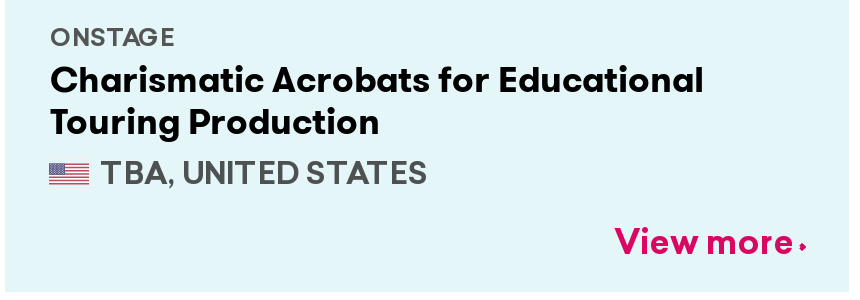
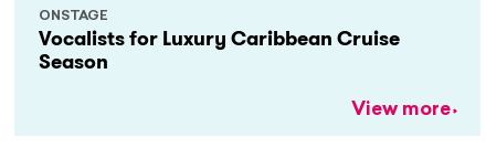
- Charismatic Acrobats for Educational
- Touring Production
- TBA, UNITED STATES
+ Vocalists for Luxury Caribbean Cruise
+ Season
